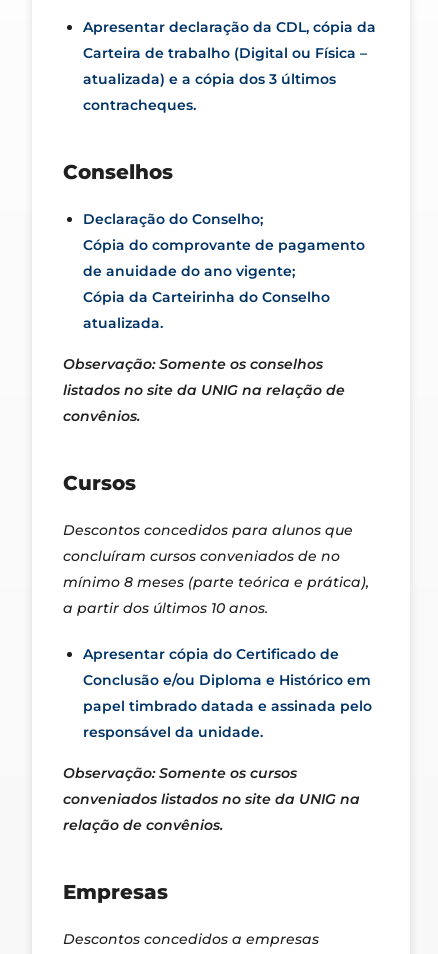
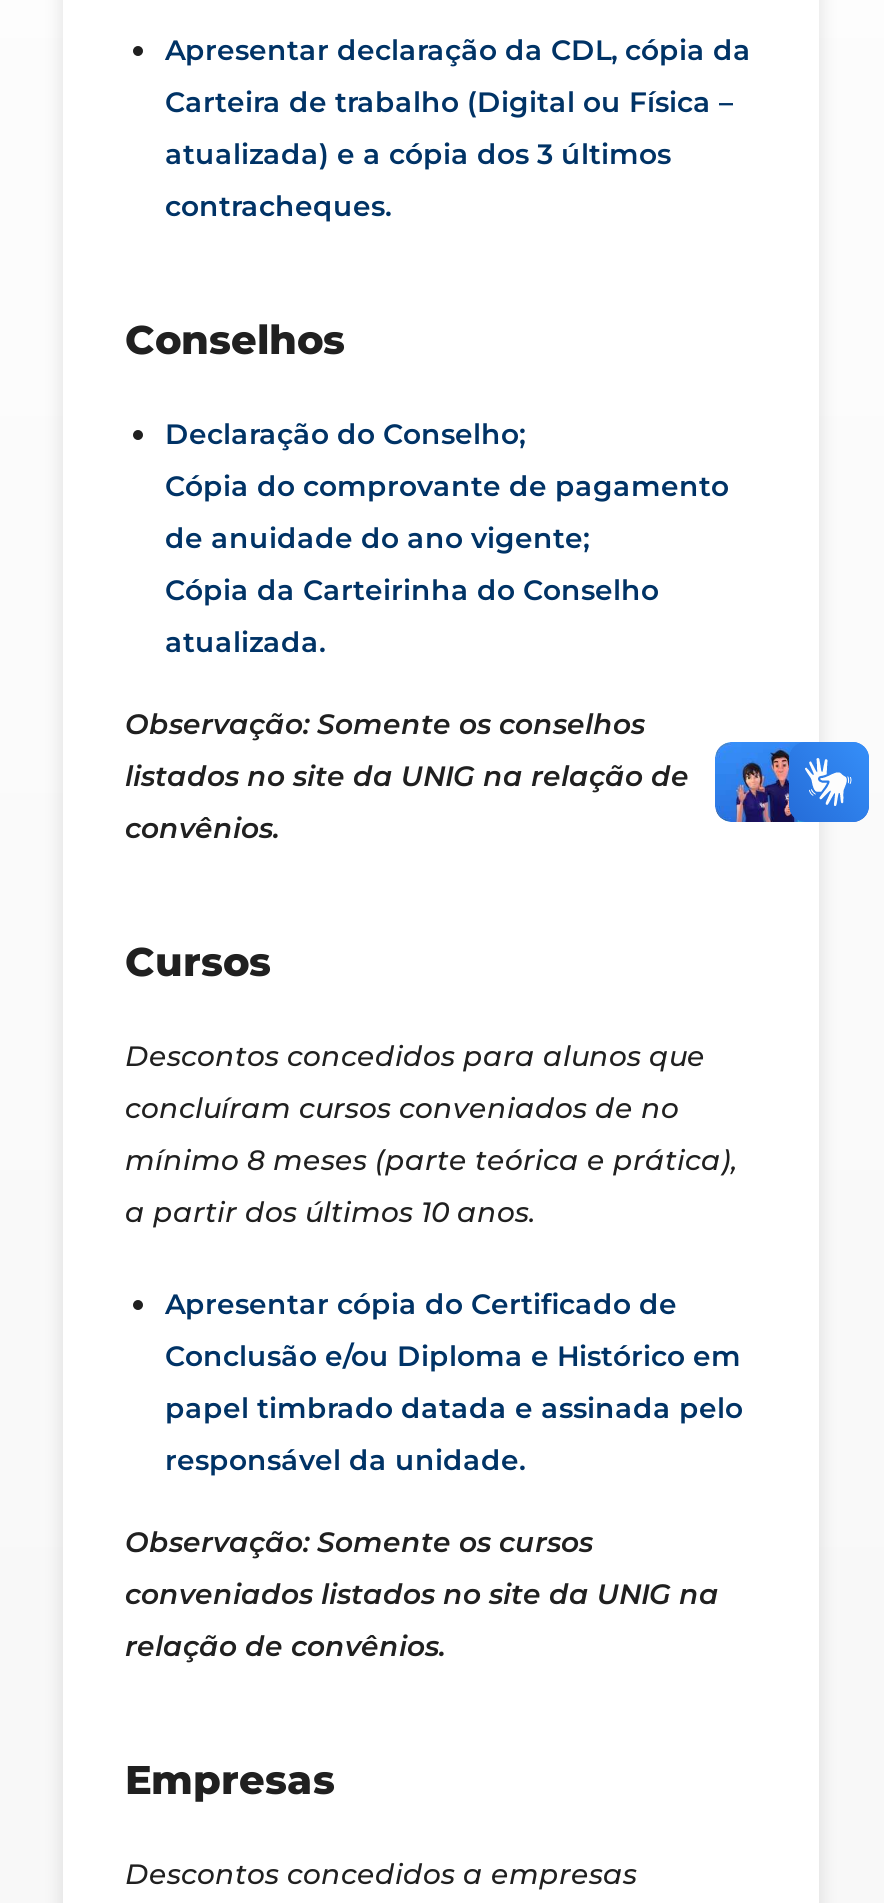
+ [image]
